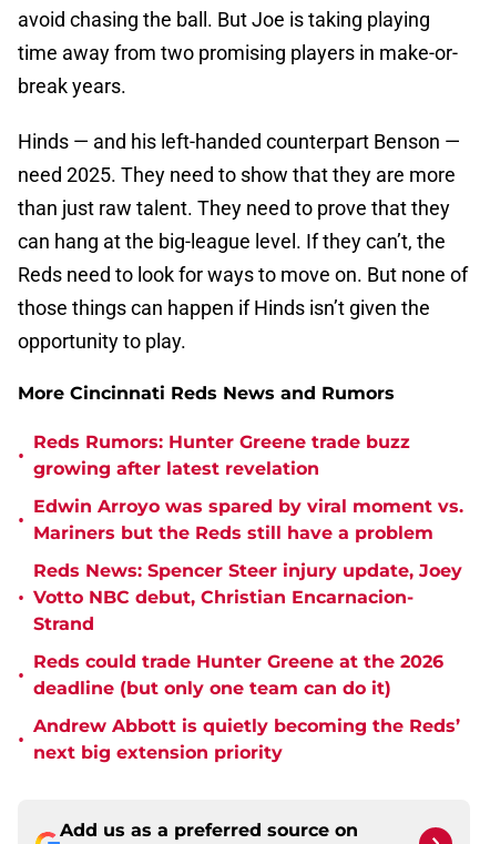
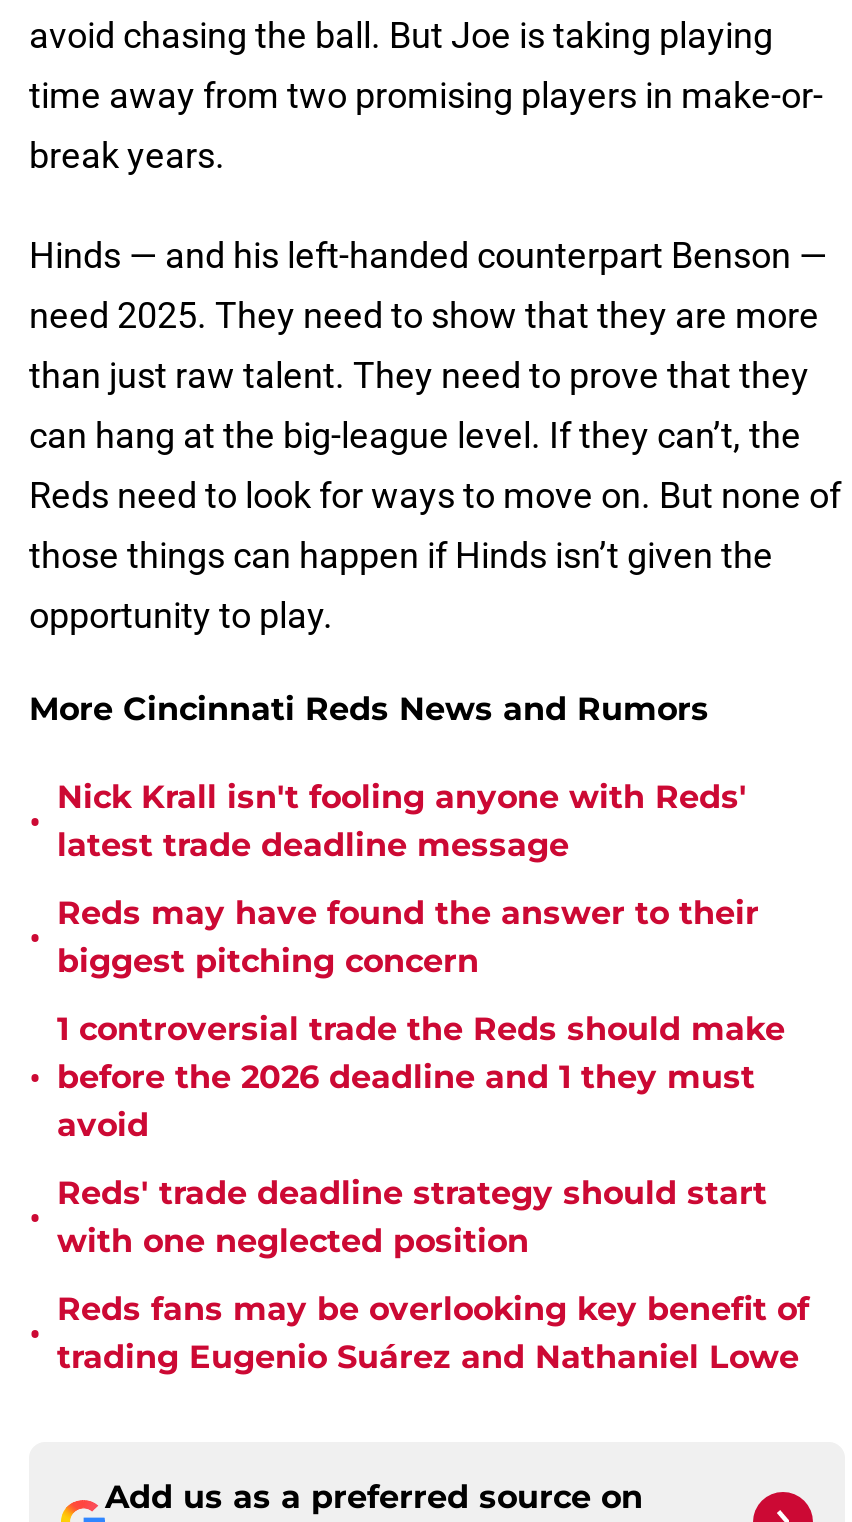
- Reds Rumors: Hunter Greene trade buzz
- growing after latest revelation
+ Nick Krall isn't fooling anyone with Reds'
+ latest trade deadline message

- Edwin Arroyo was spared by viral moment vs.
- Mariners but the Reds still have a problem
+ Reds may have found the answer to their
+ biggest pitching concern

- Reds News: Spencer Steer injury update, Joey
- Votto NBC debut, Christian Encarnacion-
- Strand
+ 1 controversial trade the Reds should make
+ before the 2026 deadline and 1 they must
+ avoid

- Reds could trade Hunter Greene at the 2026
- deadline (but only one team can do it)
+ Reds' trade deadline strategy should start
+ with one neglected position

- Andrew Abbott is quietly becoming the Reds’
- next big extension priority
+ Reds fans may be overlooking key benefit of
+ trading Eugenio Suárez and Nathaniel Lowe
